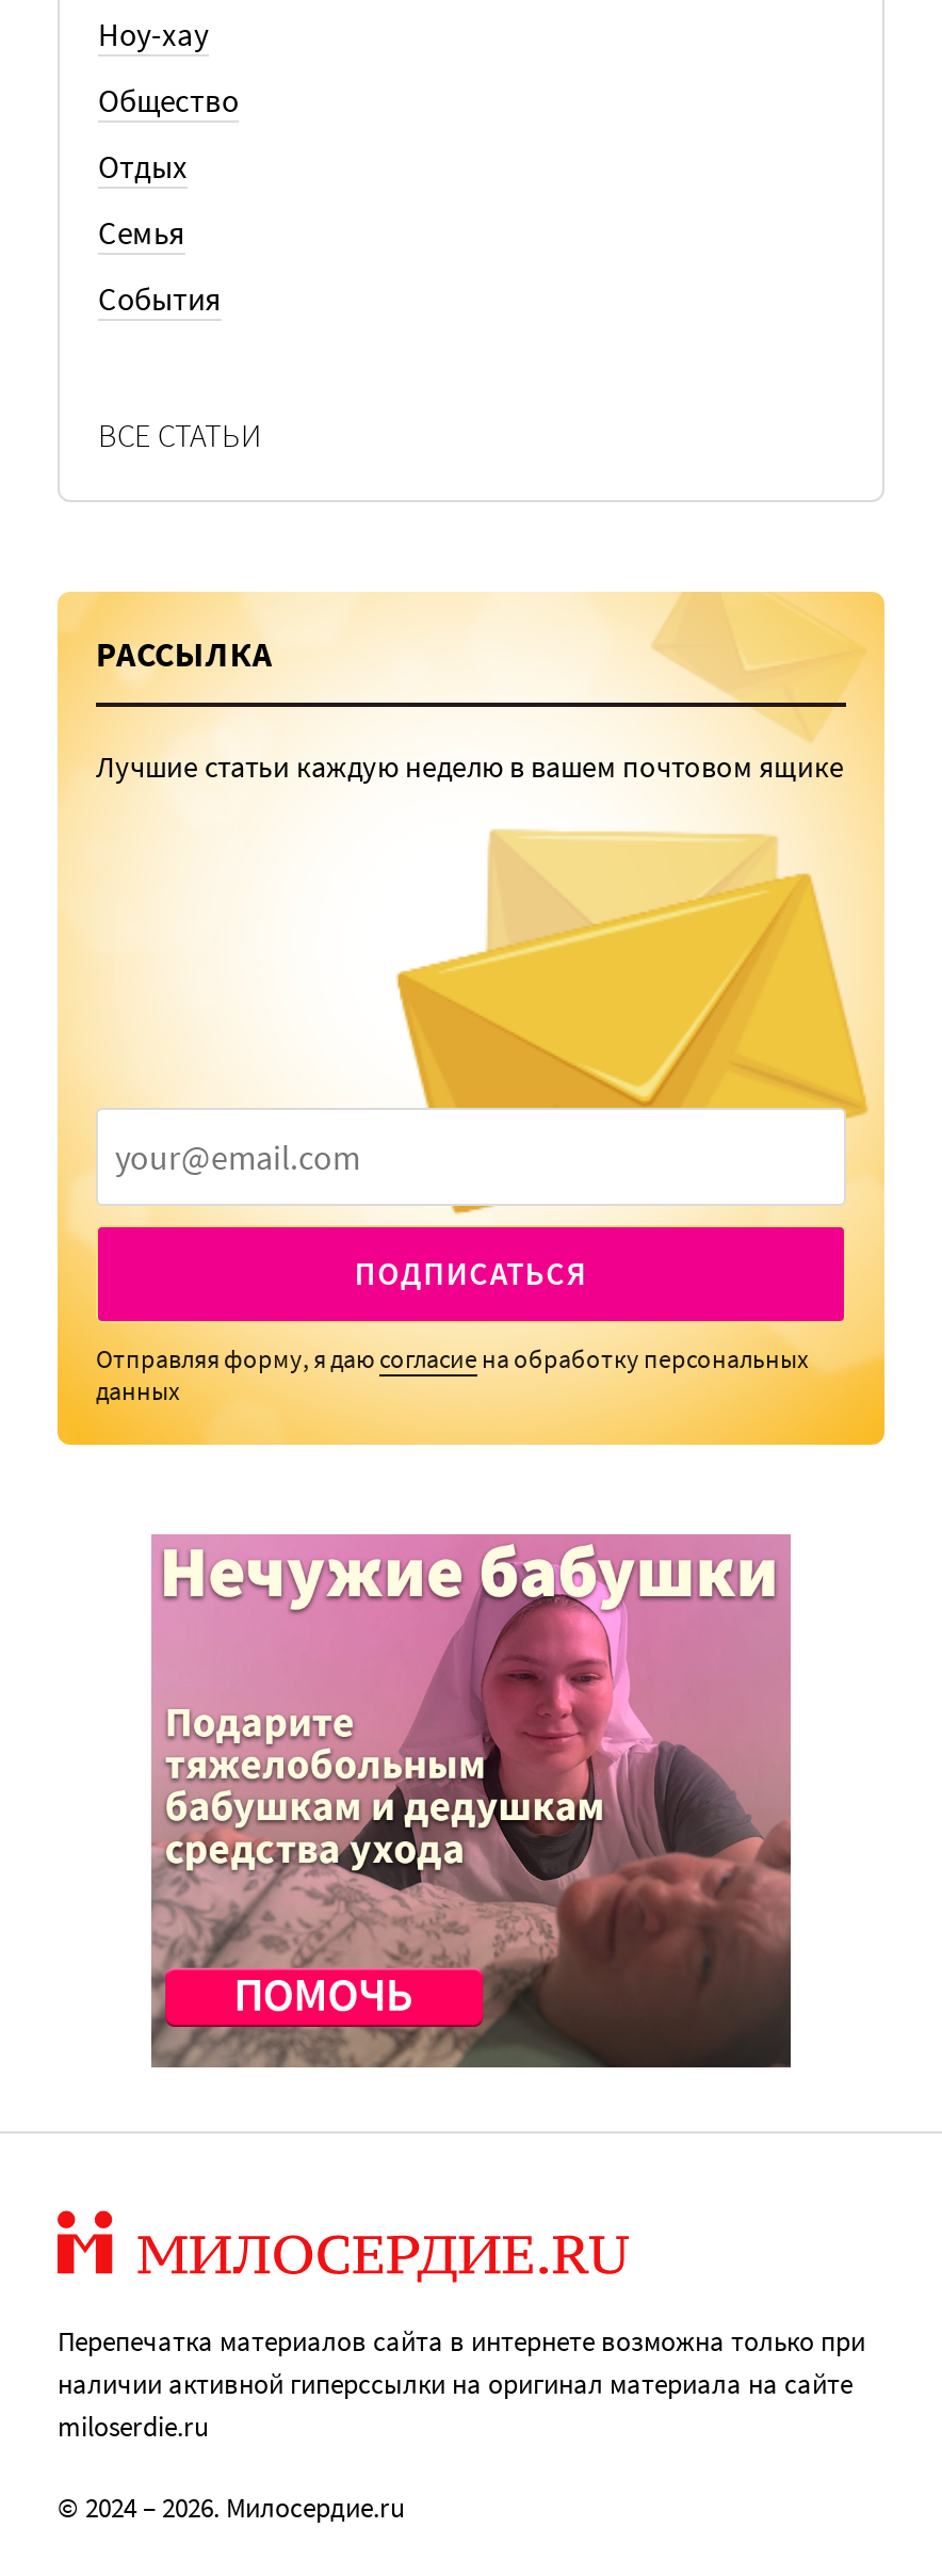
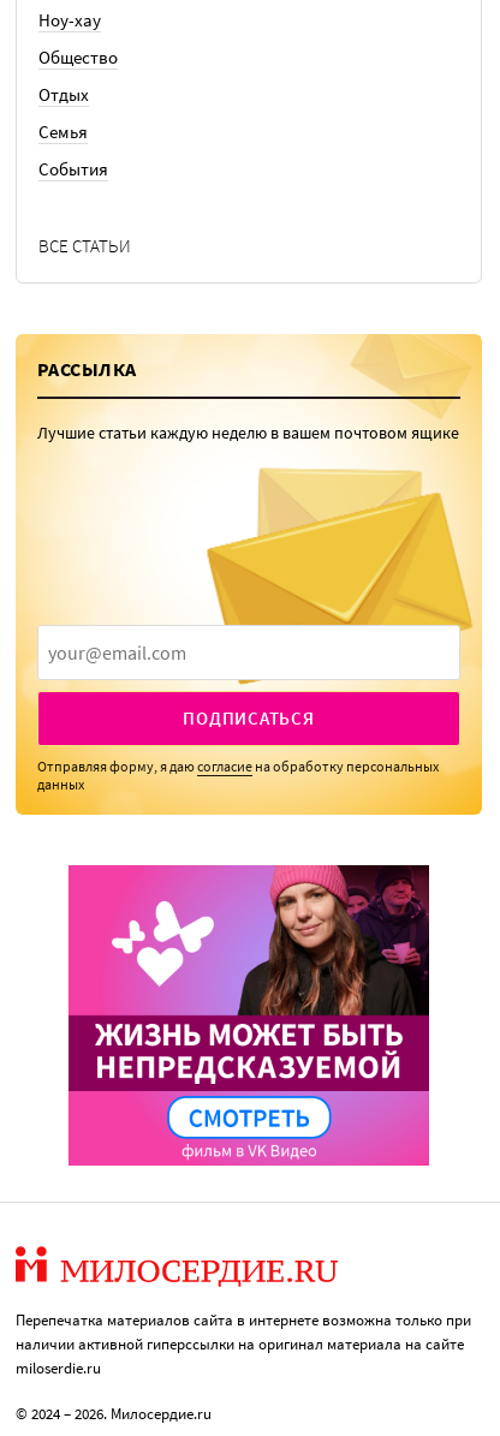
- [image]
+ [image]
